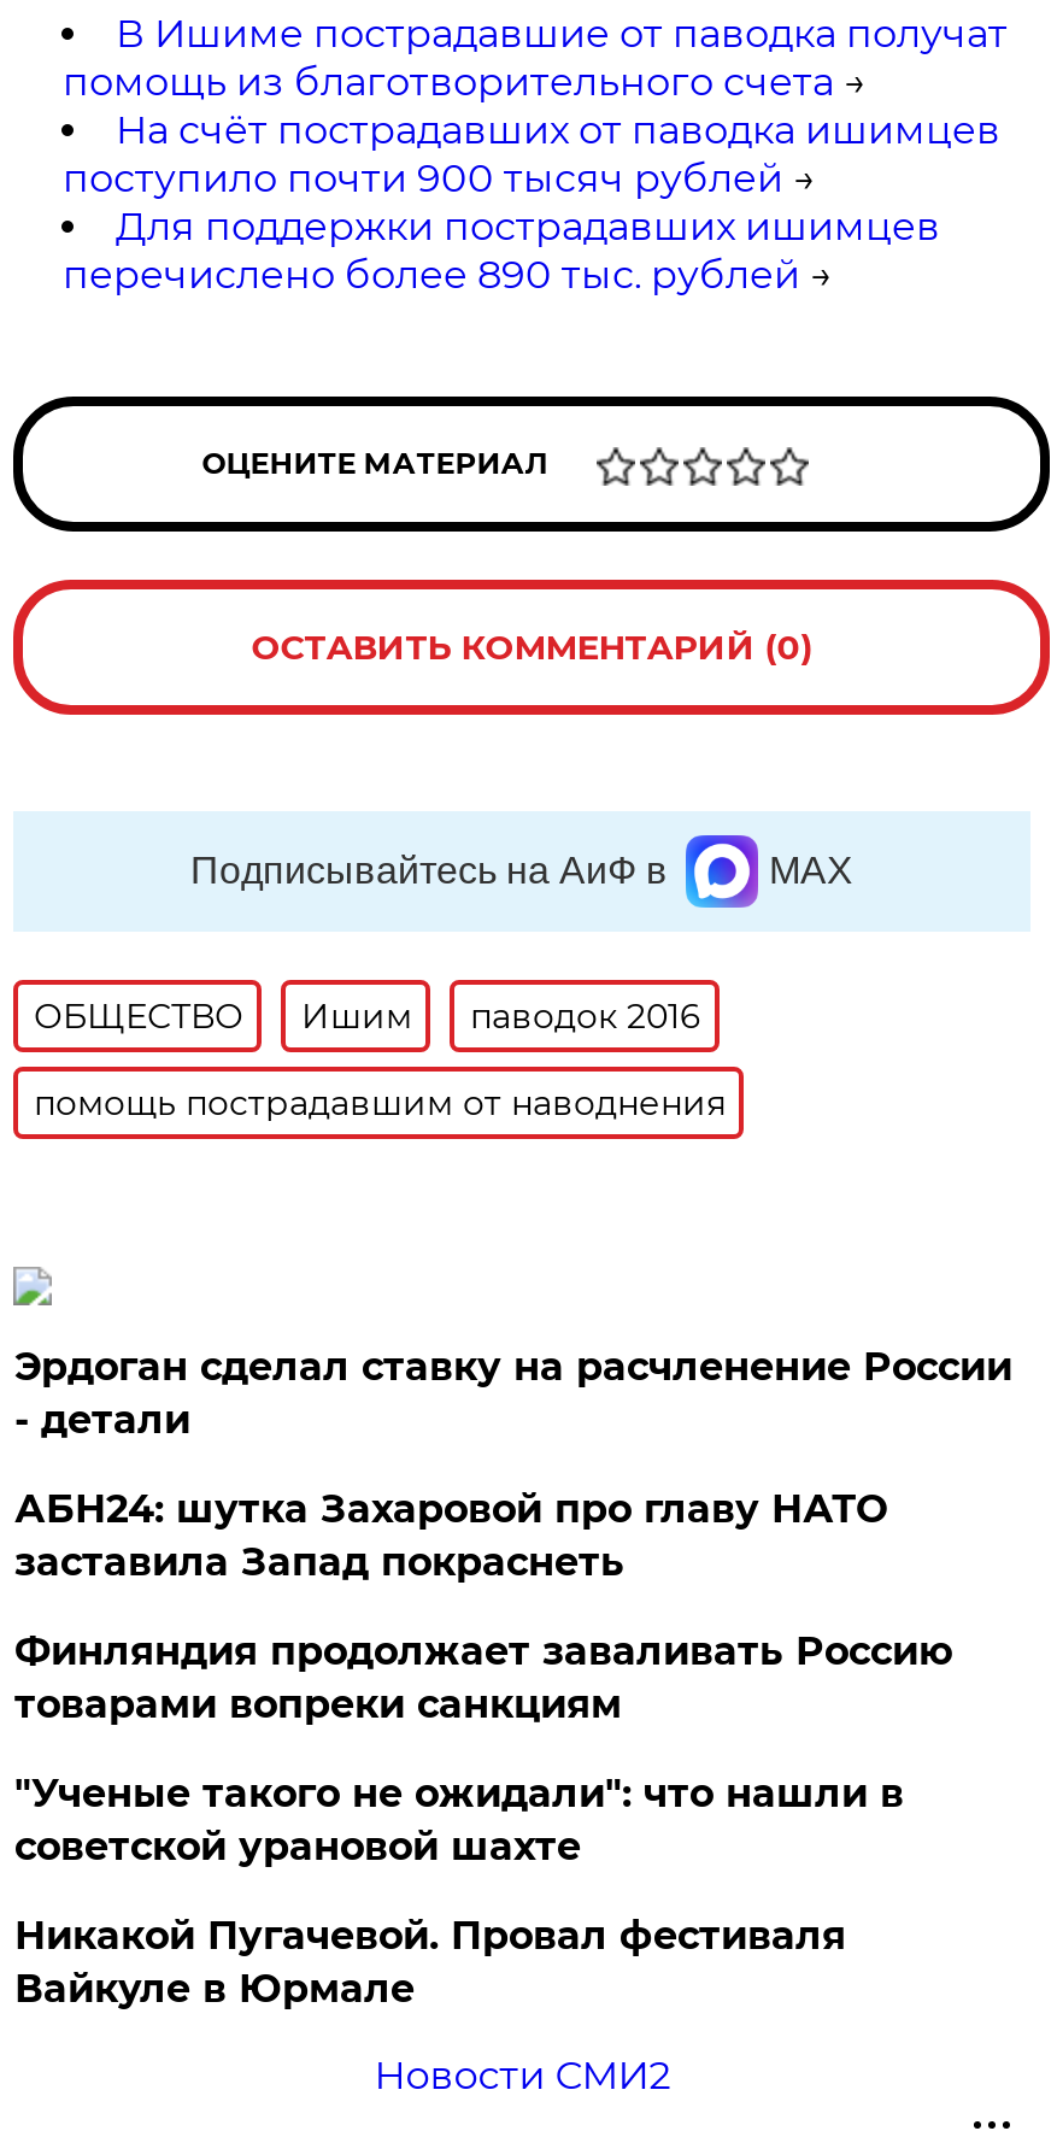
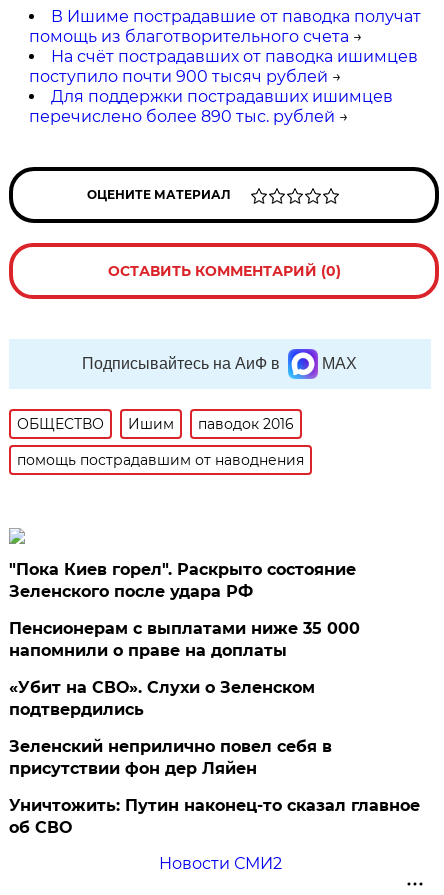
- Эрдоган сделал ставку на расчленение России
- - детали
+ "Пока Киев горел". Раскрыто состояние
+ Зеленского после удара РФ

- АБН24: шутка Захаровой про главу НАТО
- заставила Запад покраснеть
+ Пенсионерам с выплатами ниже 35 000
+ напомнили о праве на доплаты

- Финляндия продолжает заваливать Россию
- товарами вопреки санкциям
+ «Убит на СВО». Слухи о Зеленском
+ подтвердились

- "Ученые такого не ожидали": что нашли в
- советской урановой шахте
+ Зеленский неприлично повел cебя в
+ присутствии фон дер Ляйен

- Никакой Пугачевой. Провал фестиваля
- Вайкуле в Юрмале
+ Уничтожить: Путин наконец-то сказал главное
+ об СВО
